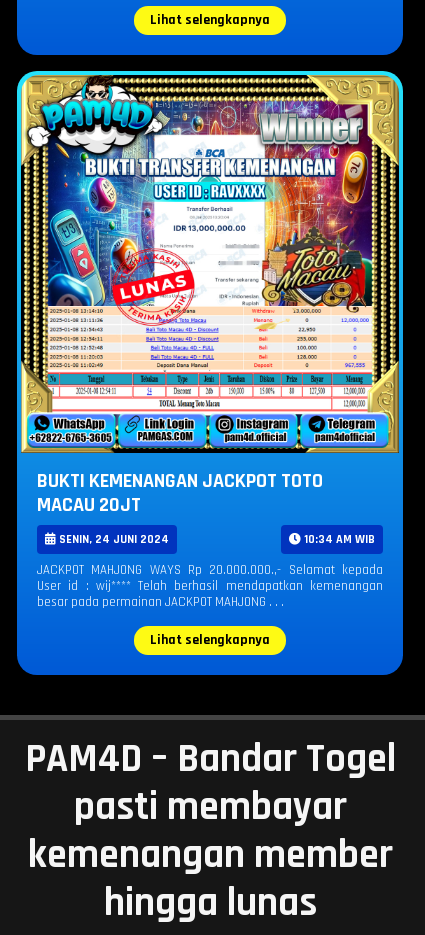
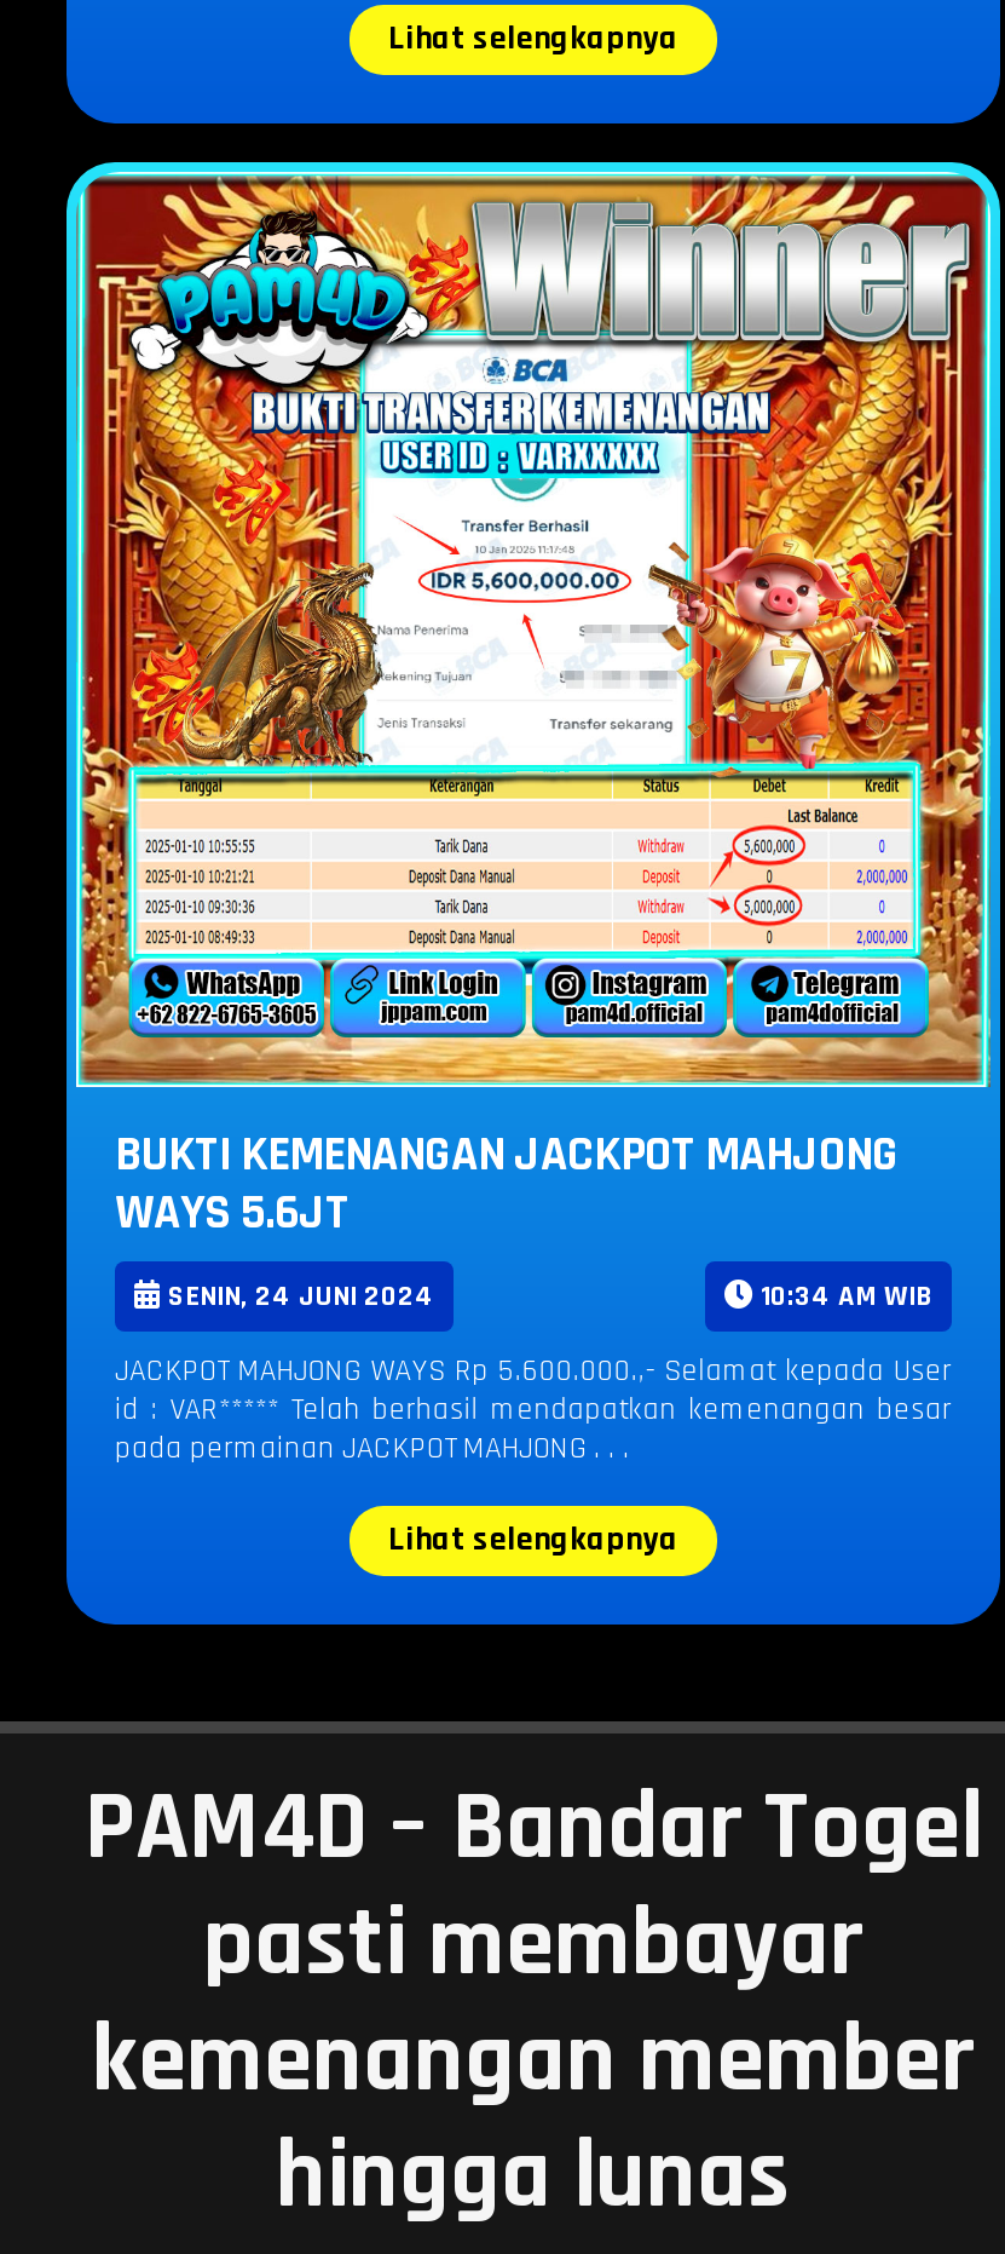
- [image]
- BUKTI KEMENANGAN JACKPOT TOTO
- MACAU 20JT
+ [image]
+ BUKTI KEMENANGAN JACKPOT MAHJONG
+ WAYS 5.6JT

- JACKPOT MAHJONG WAYS Rp 20.000.000.,- Selamat kepada
- User id : wij**** Telah berhasil mendapatkan kemenangan
- besar pada permainan JACKPOT MAHJONG . . .
+ JACKPOT MAHJONG WAYS Rp 5.600.000.,- Selamat kepada User
+ id : VAR***** Telah berhasil mendapatkan kemenangan besar
+ pada permainan JACKPOT MAHJONG . . .
